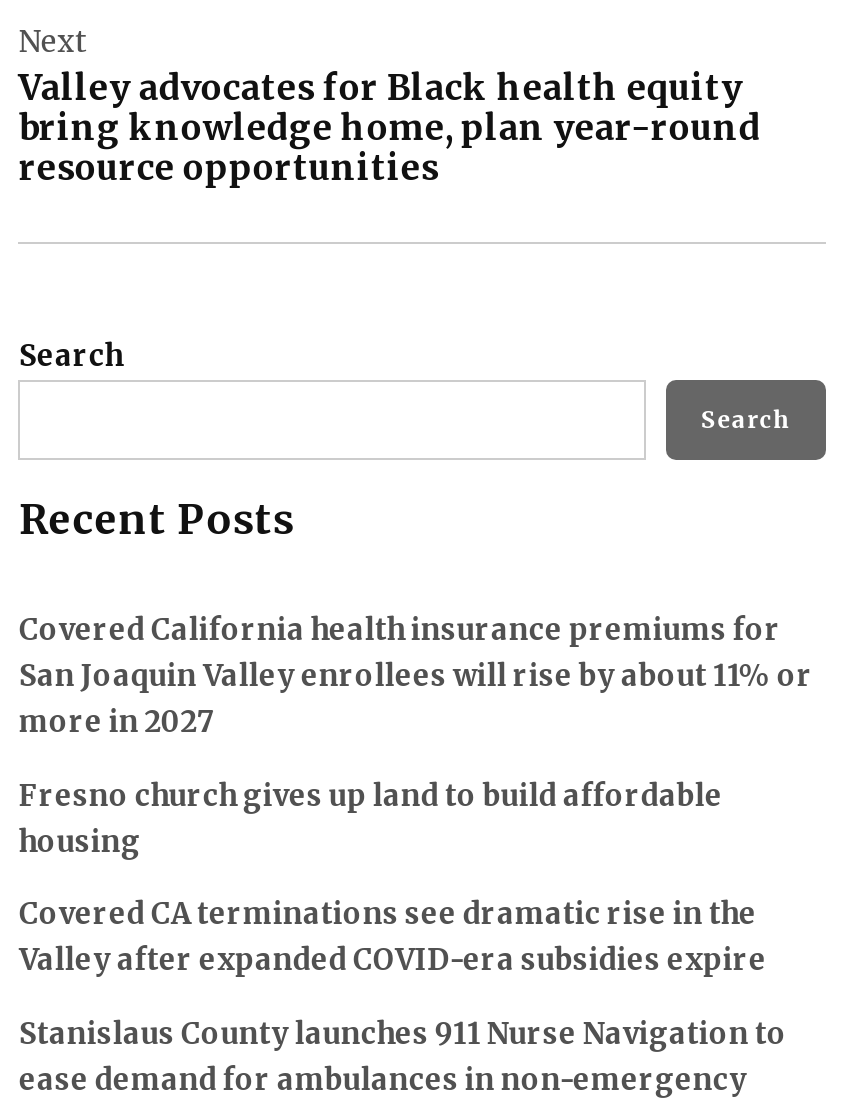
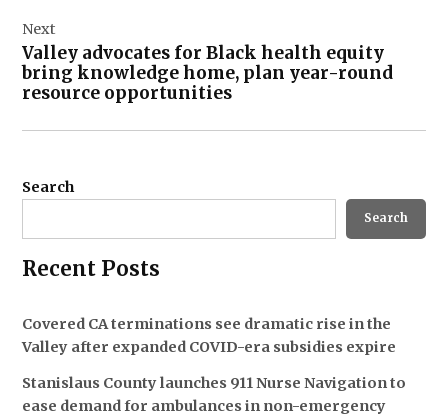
- Covered California health insurance premiums for
- San Joaquin Valley enrollees will rise by about 11% or
- more in 2027
- Fresno church gives up land to build affordable
- housing
